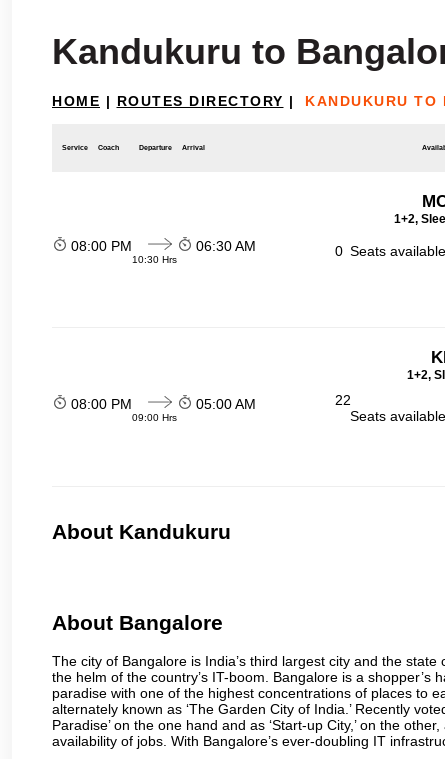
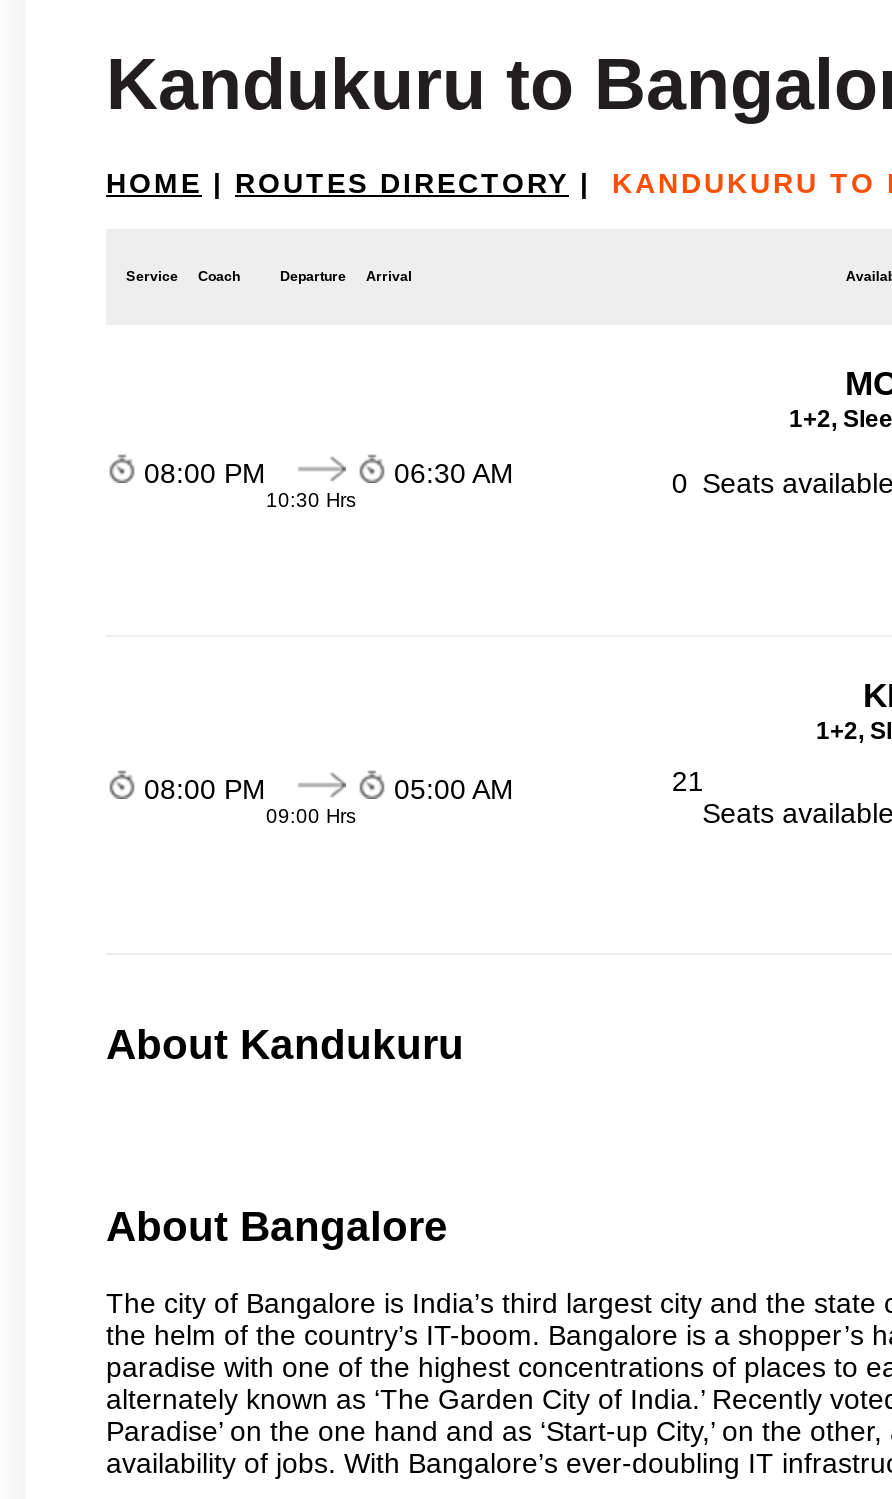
- 22
+ 21
